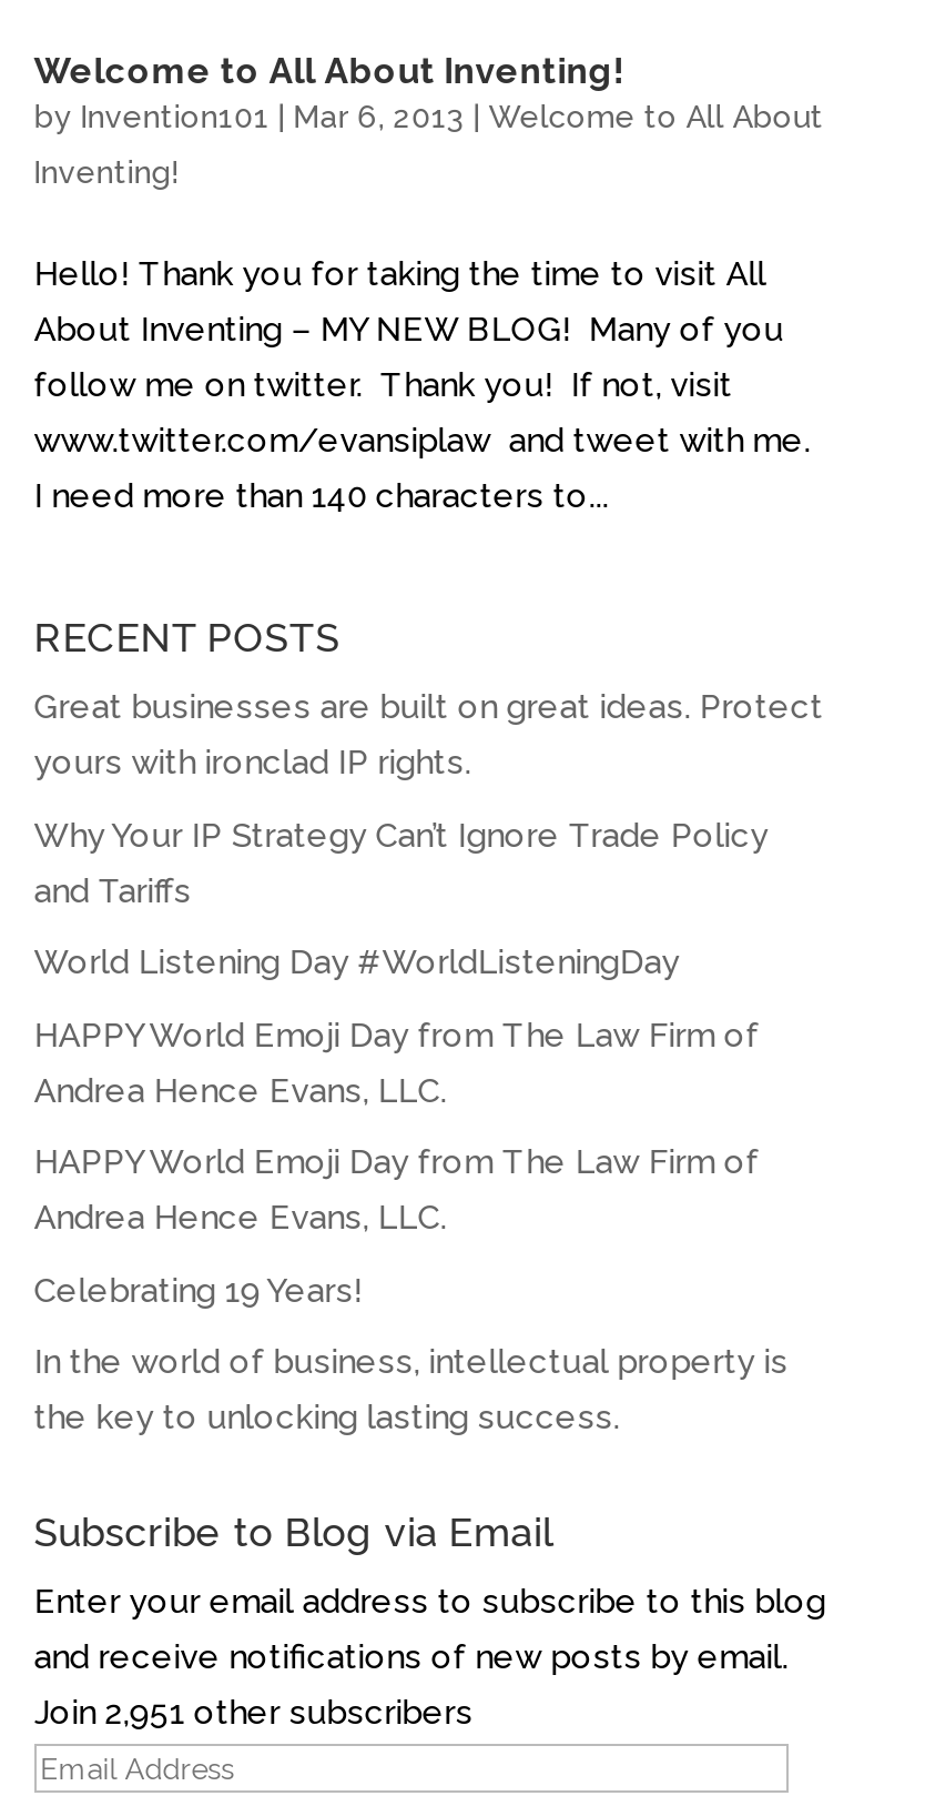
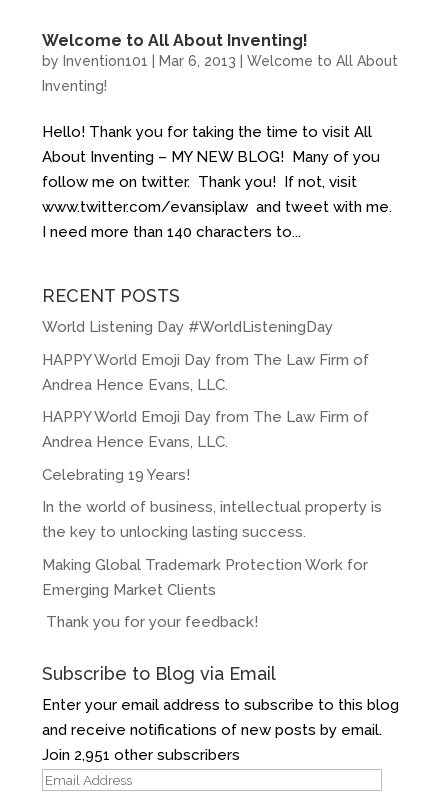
- Great businesses are built on great ideas. Protect
- yours with ironclad IP rights.
- Why Your IP Strategy Can’t Ignore Trade Policy
- and Tariffs

moved up: World Listening Day #WorldListeningDay | HAPPY World Emoji Day from The Law Firm of | Andrea Hence Evans, LLC. | HAPPY World Emoji Day from The Law Firm of | Andrea Hence Evans, LLC. | Celebrating 19 Years! | In the world of business, intellectual property is

+ Making Global Trademark Protection Work for
+ Emerging Market Clients
+ Thank you for your feedback!
